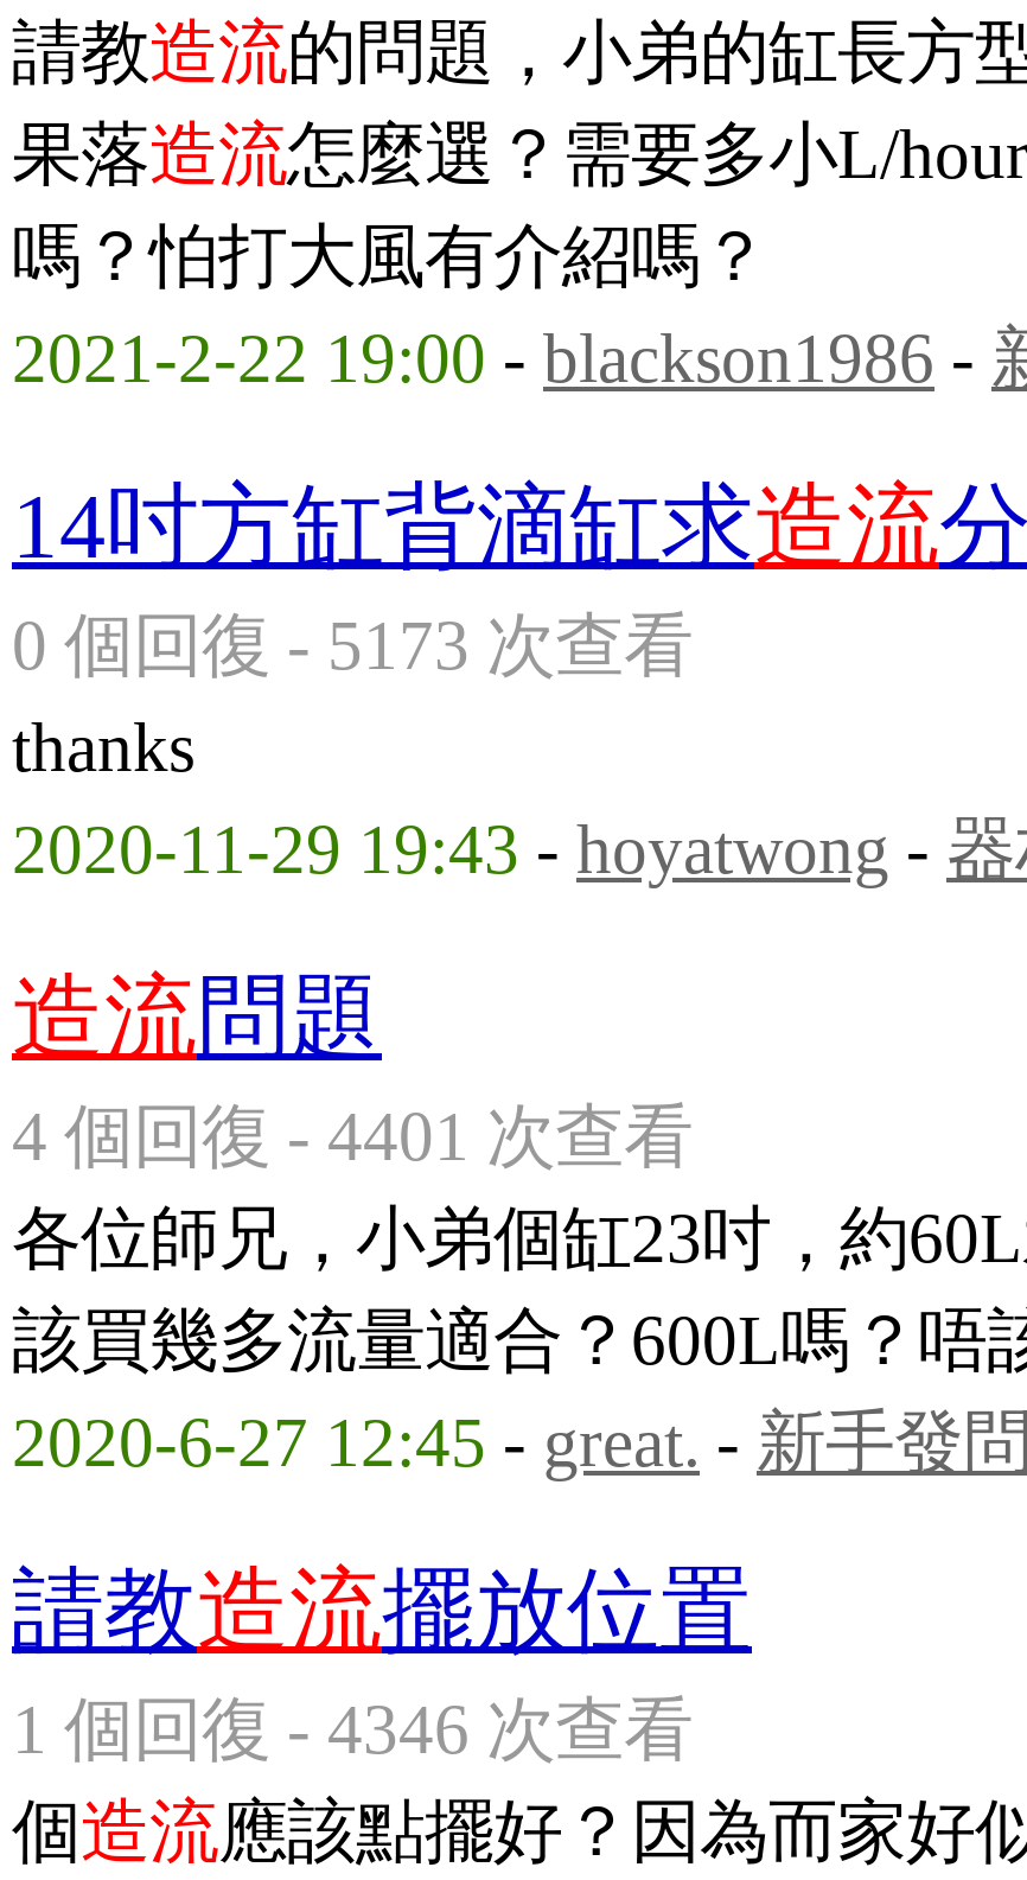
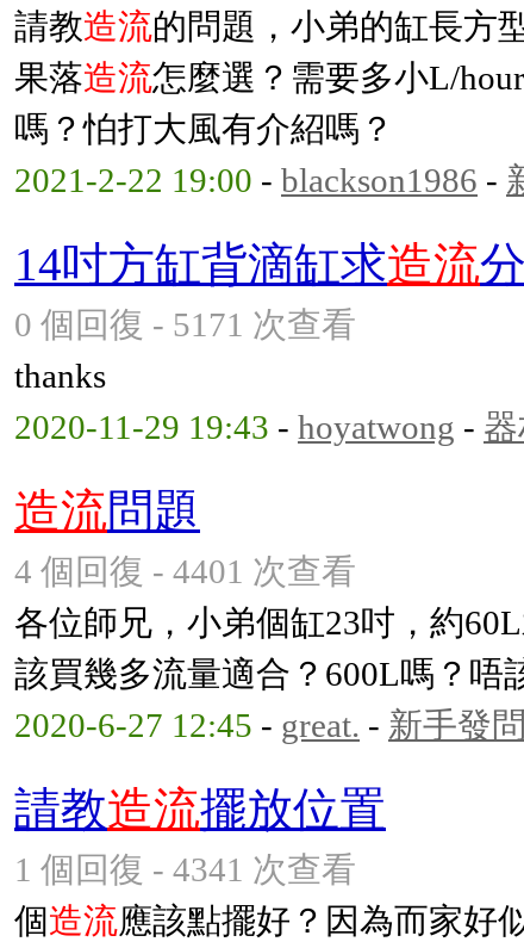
- 0 個回復 - 5173 次查看
+ 0 個回復 - 5171 次查看

- 1 個回復 - 4346 次查看
+ 1 個回復 - 4341 次查看
